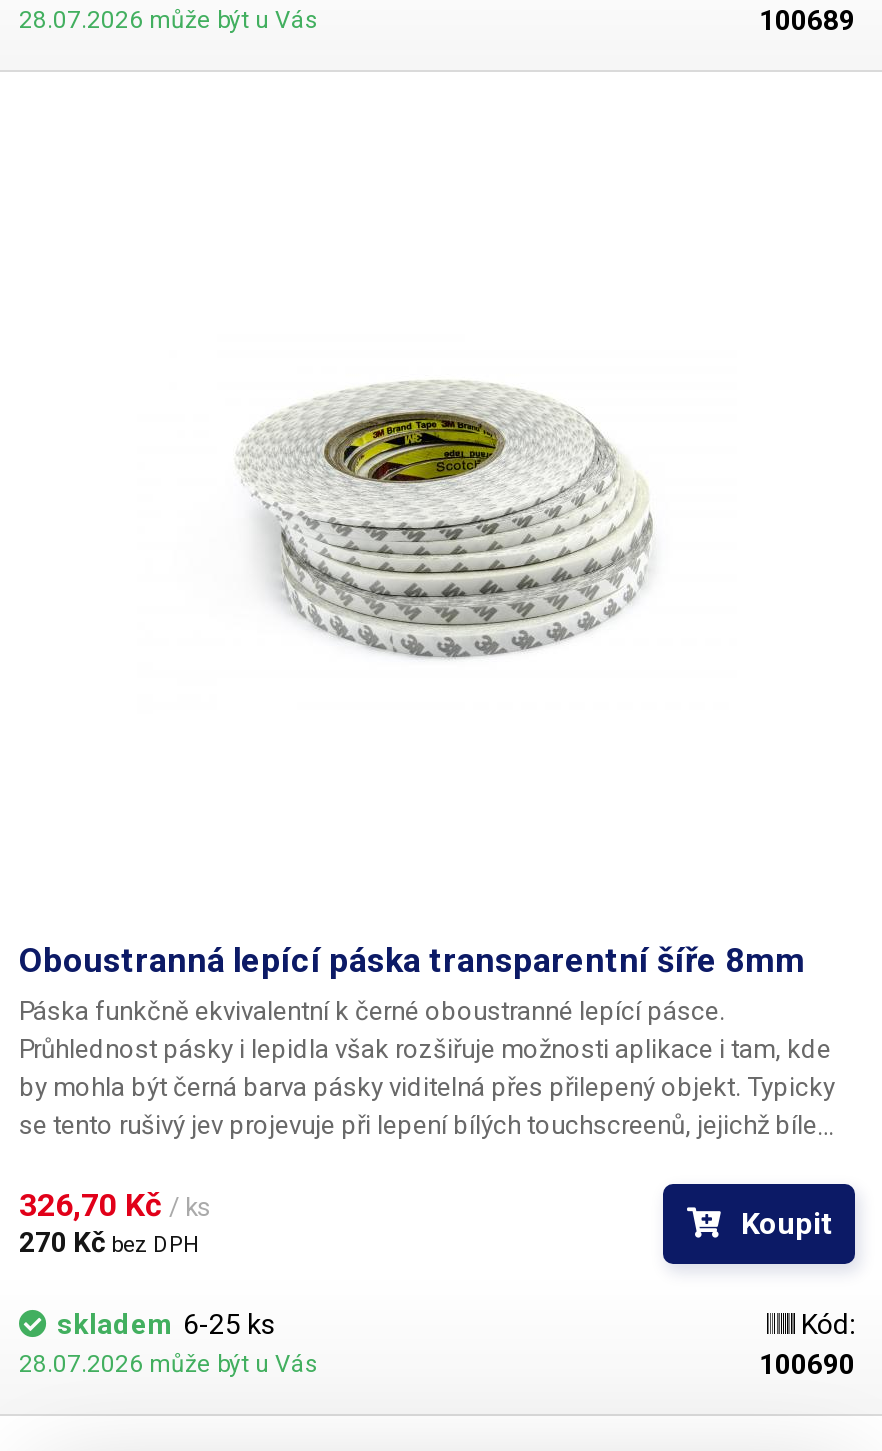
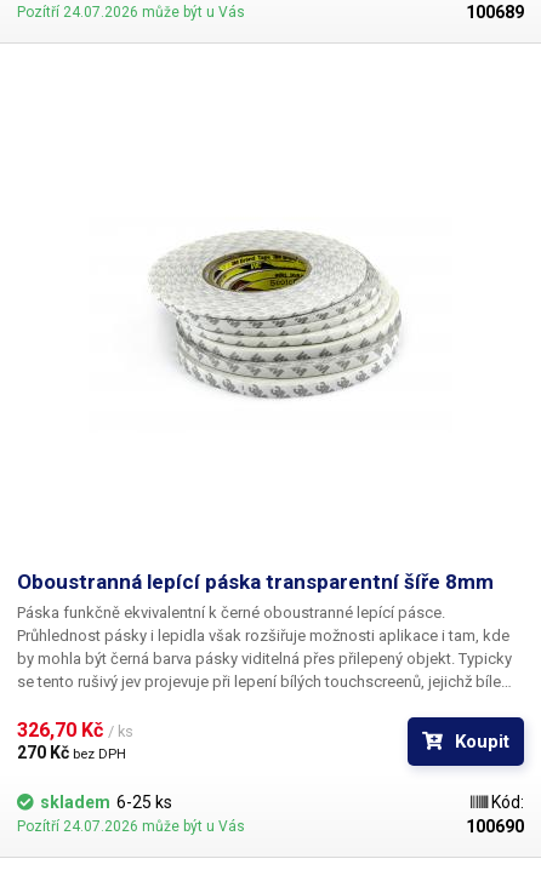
- 28.07.2026 může být u Vás
+ Pozítří 24.07.2026 může být u Vás

- 28.07.2026 může být u Vás
+ Pozítří 24.07.2026 může být u Vás
